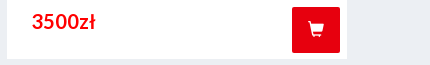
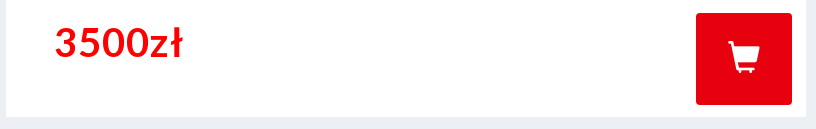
- [image]

+ [image]
